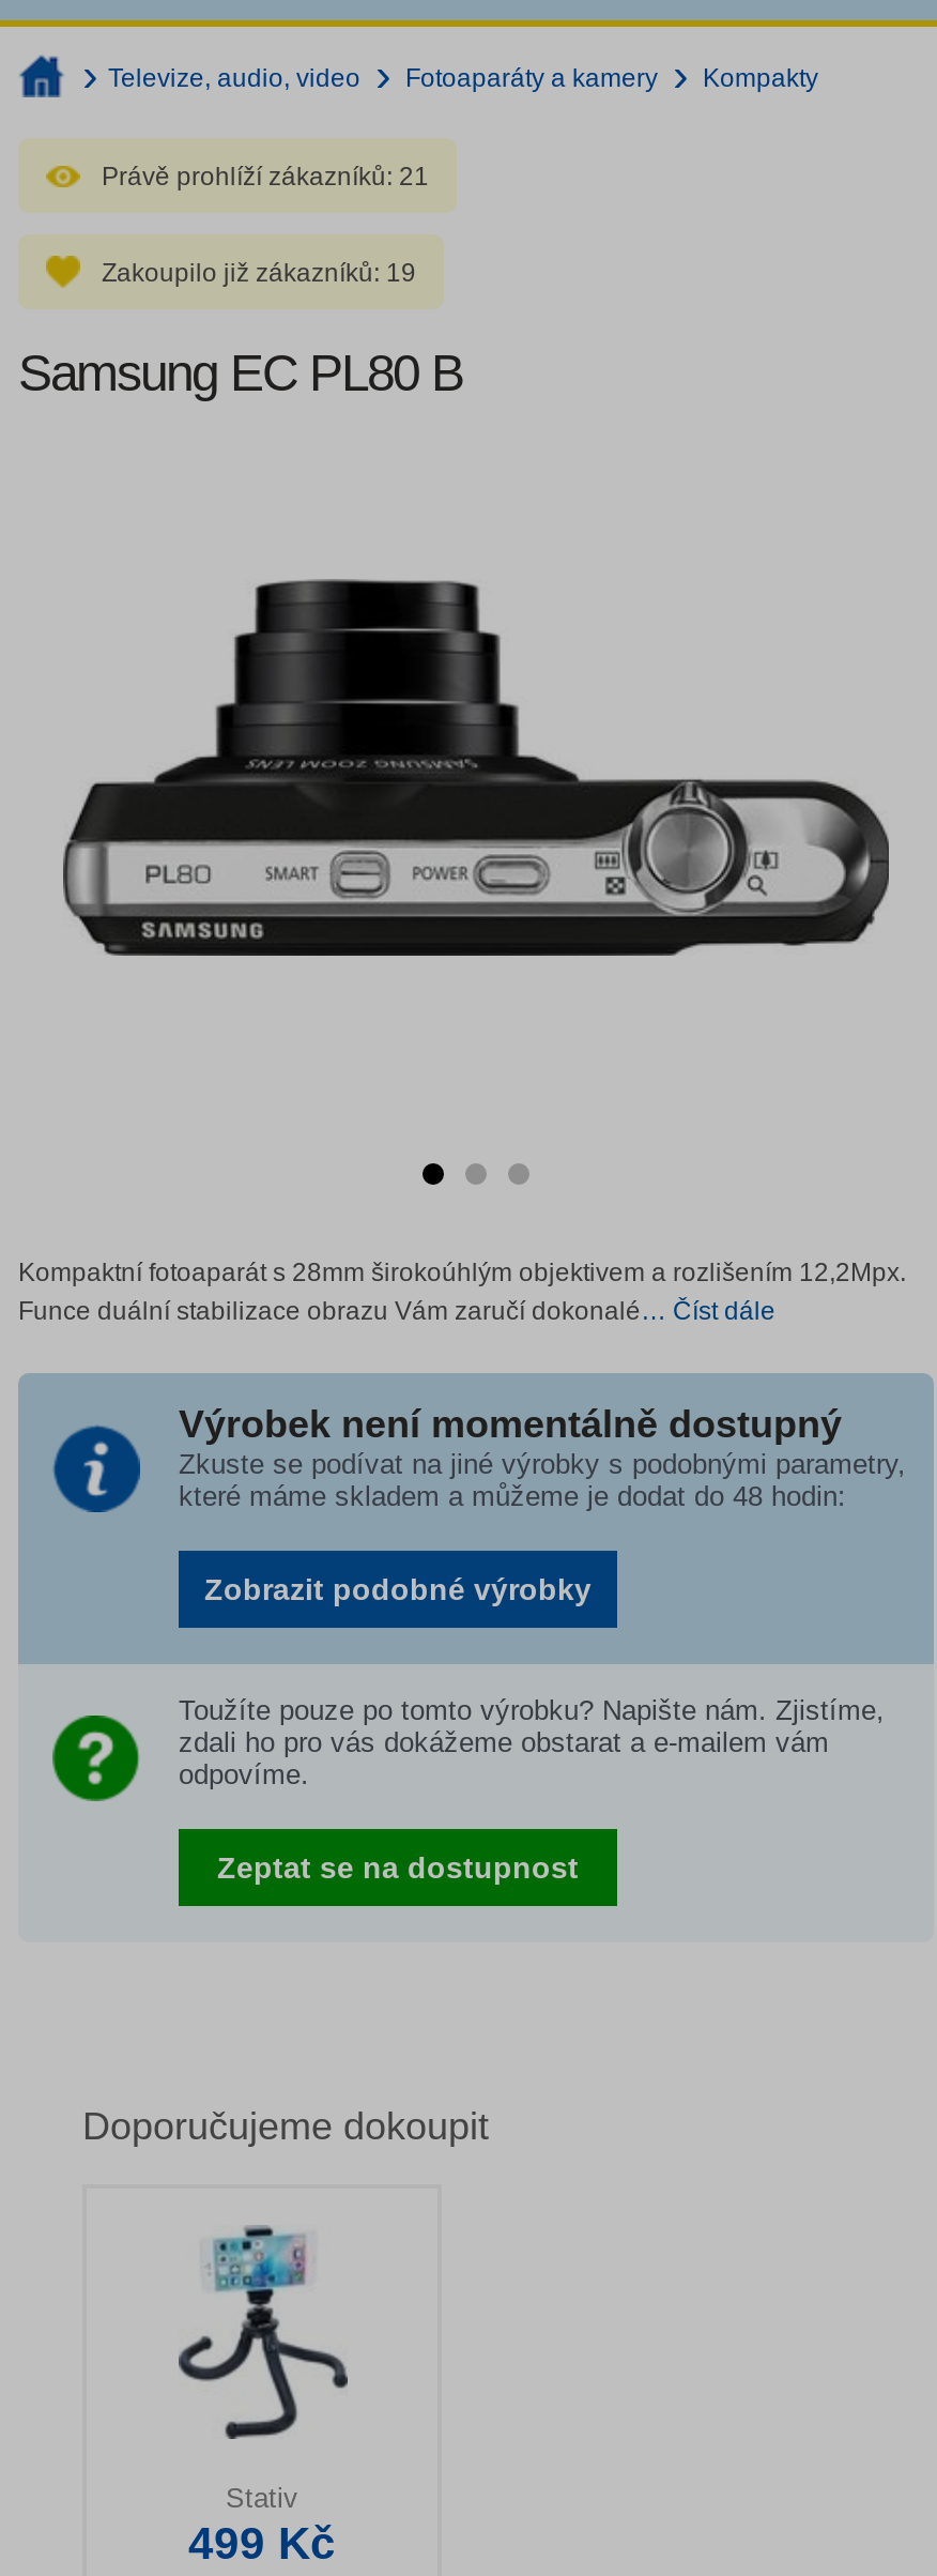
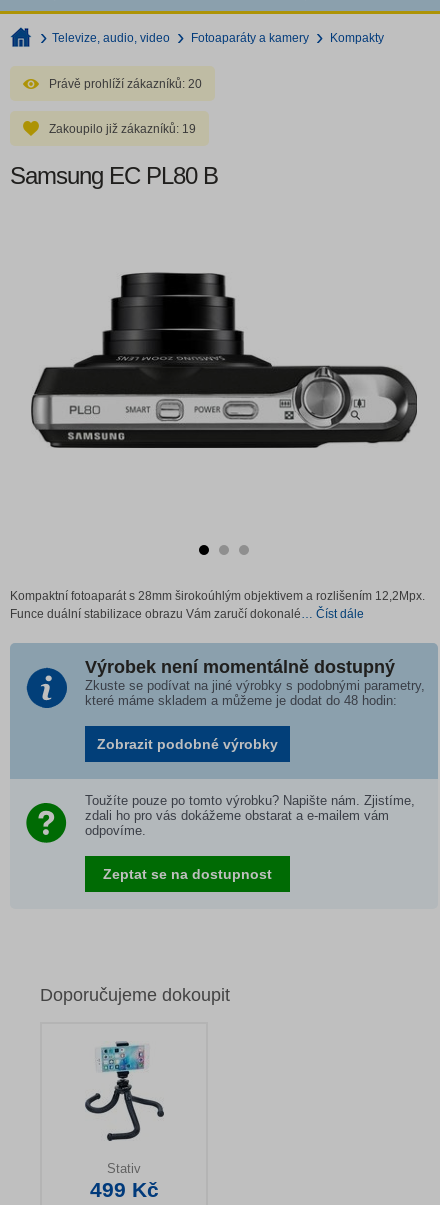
- Právě prohlíží zákazníků: 21
+ Právě prohlíží zákazníků: 20
